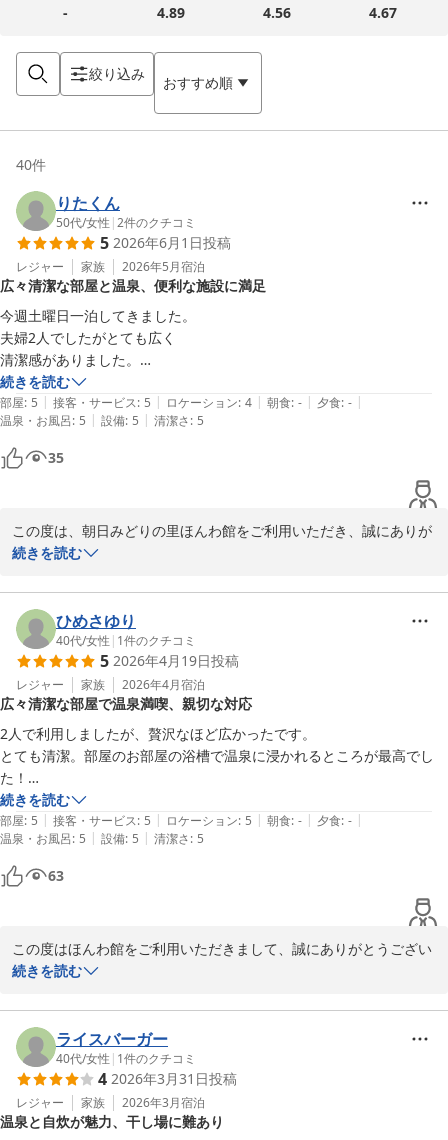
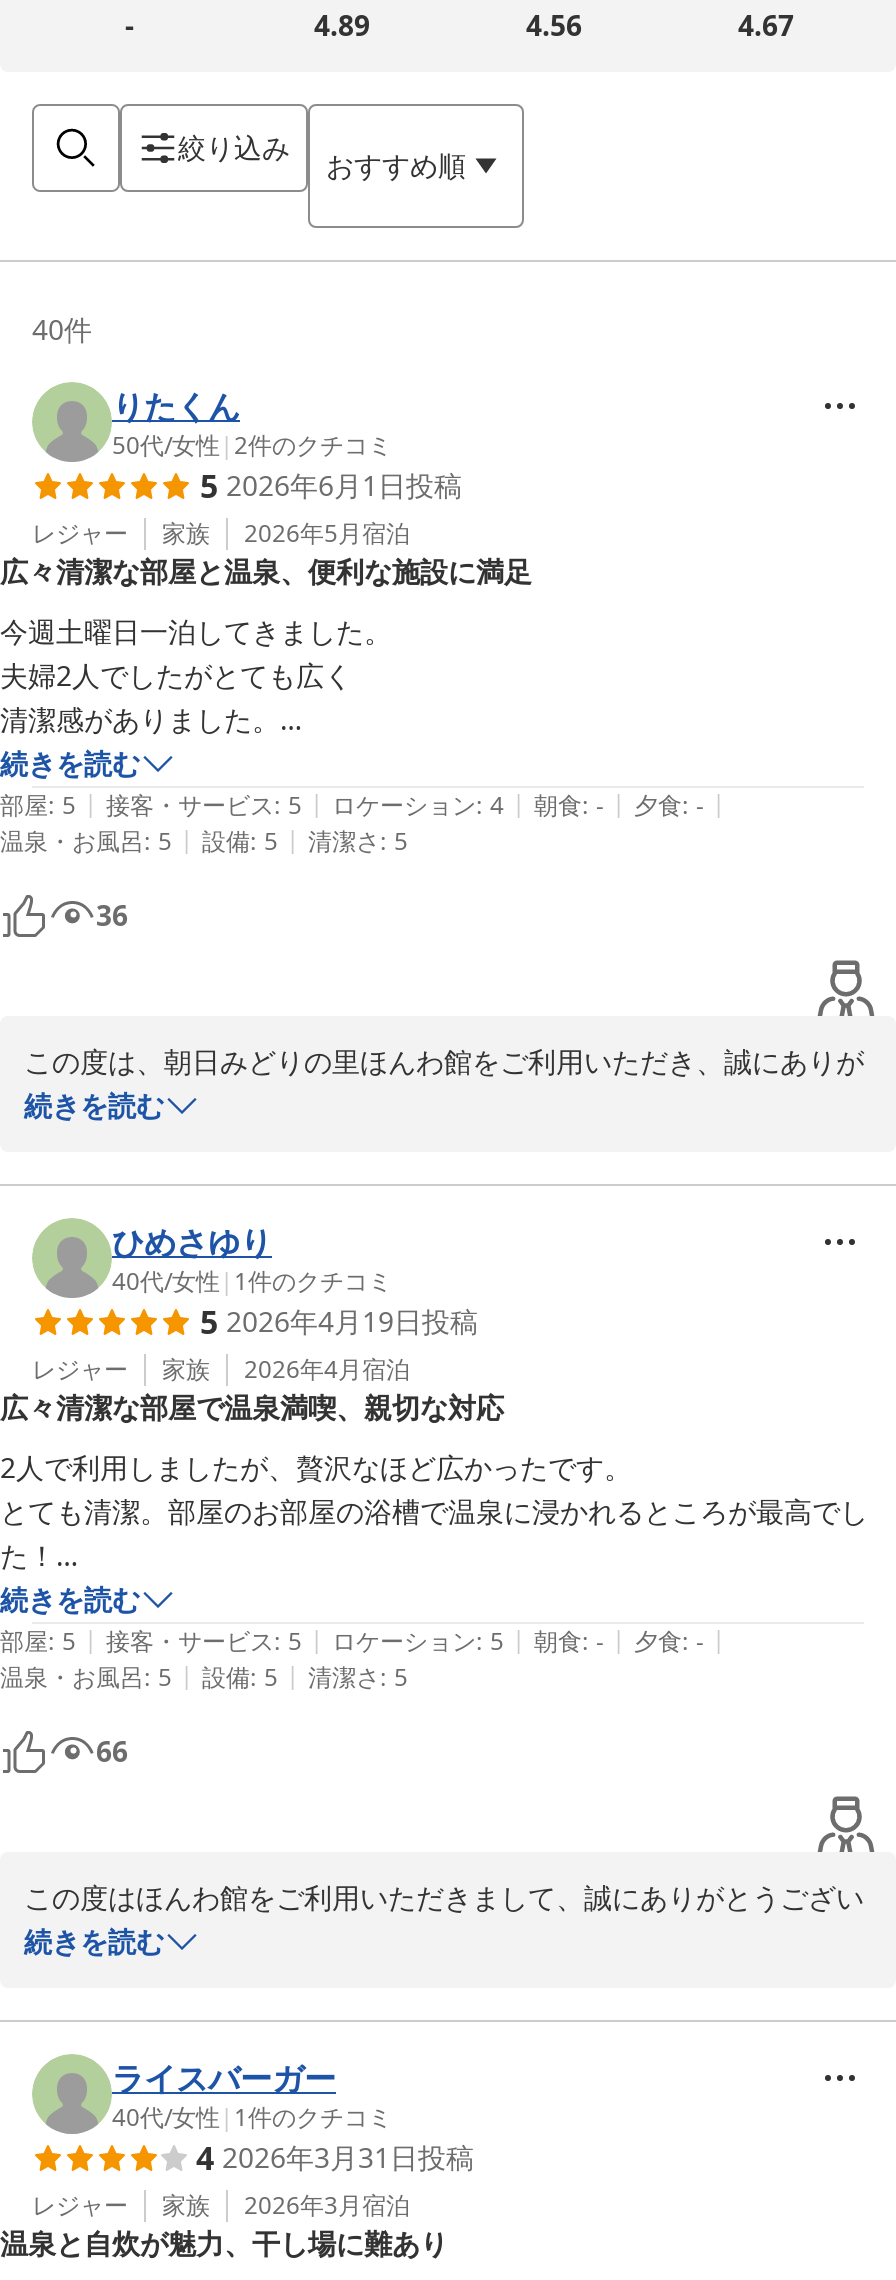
- 35
+ 36

- 63
+ 66
